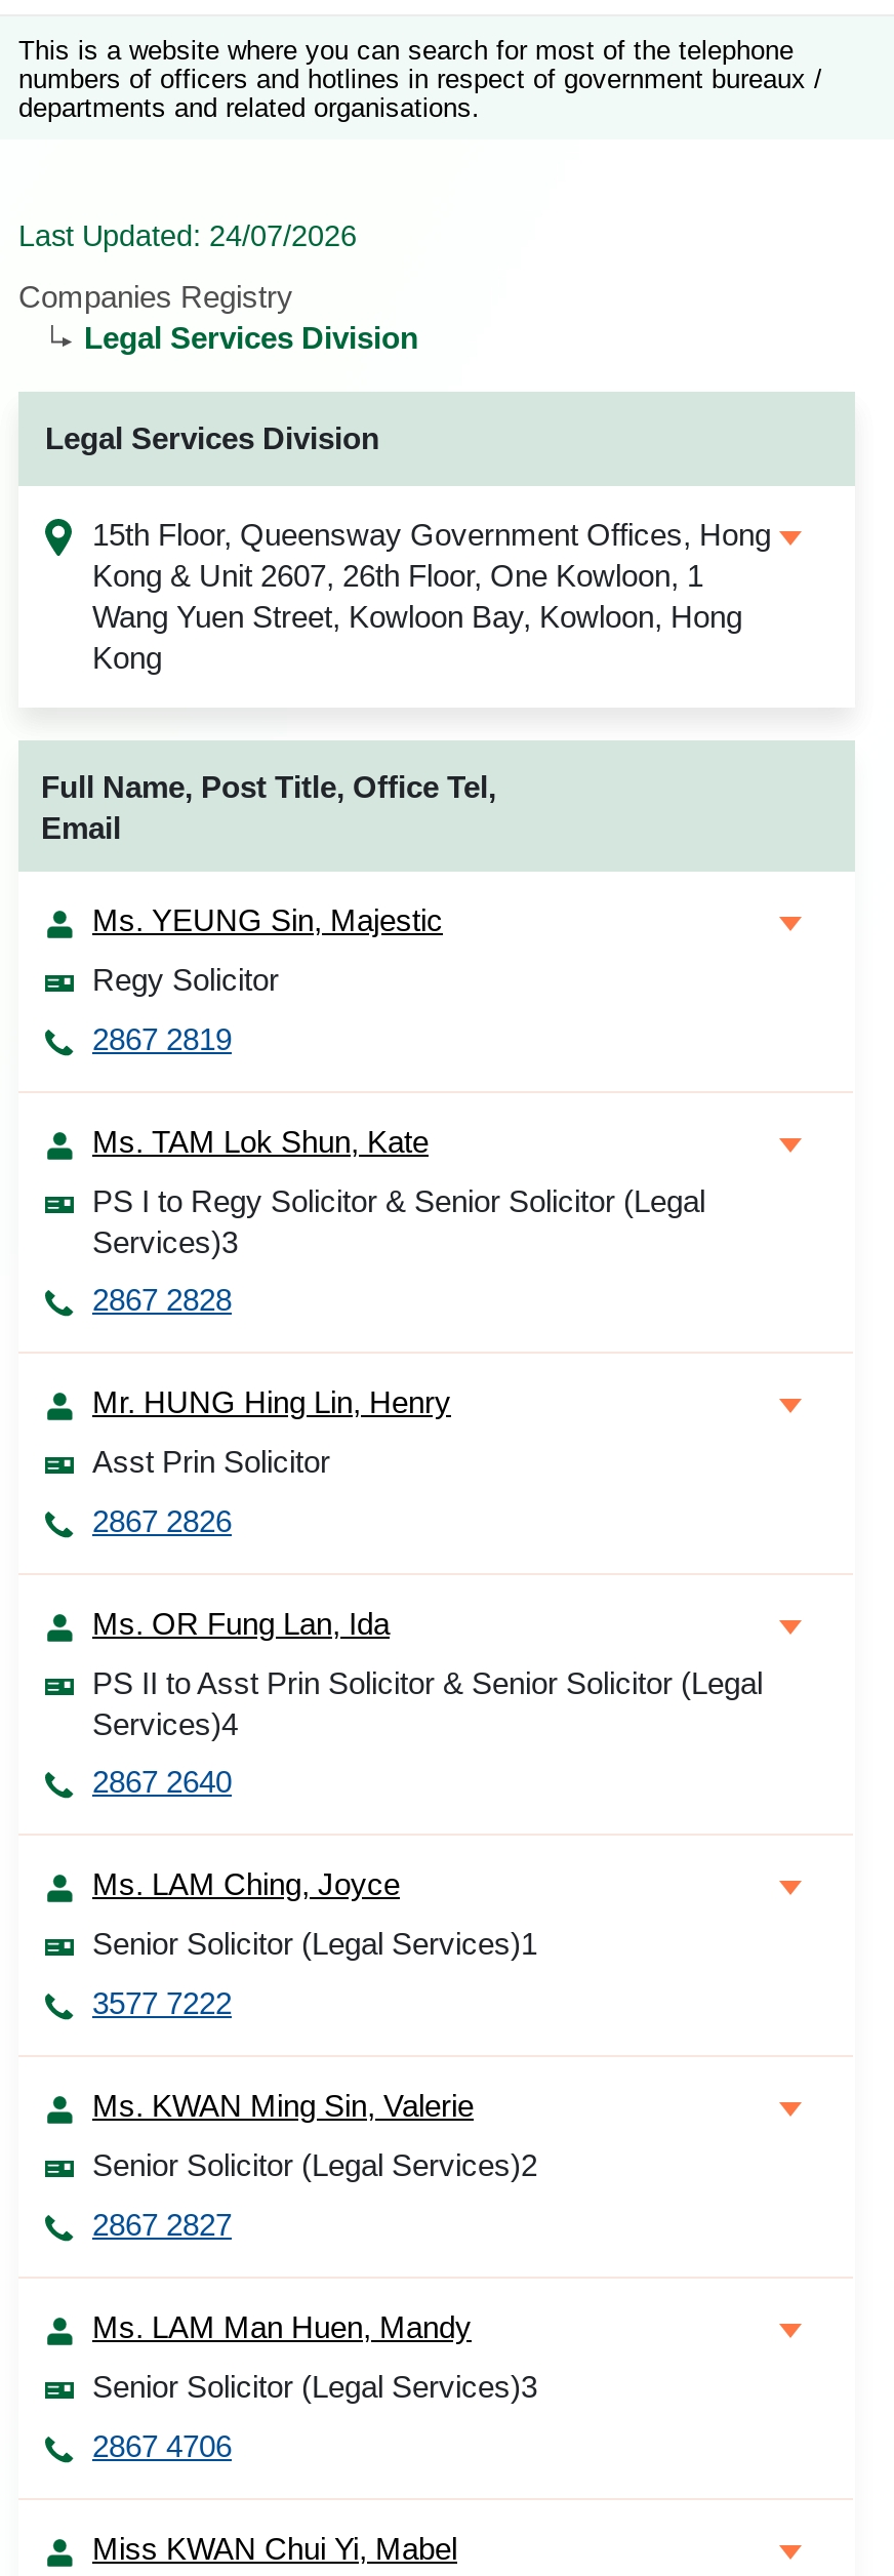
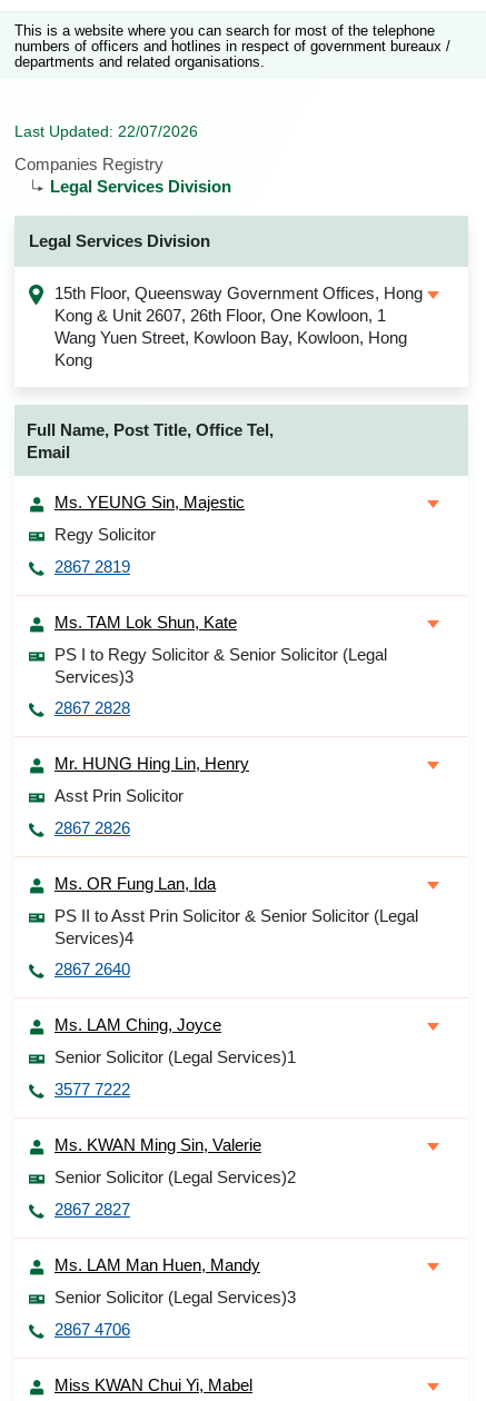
- Last Updated: 24/07/2026
+ Last Updated: 22/07/2026
